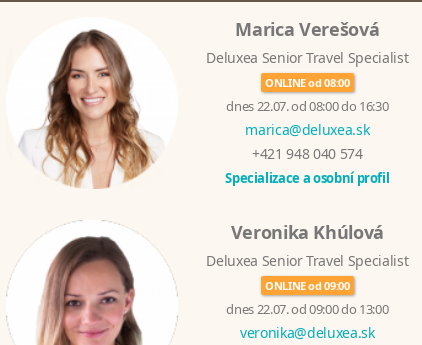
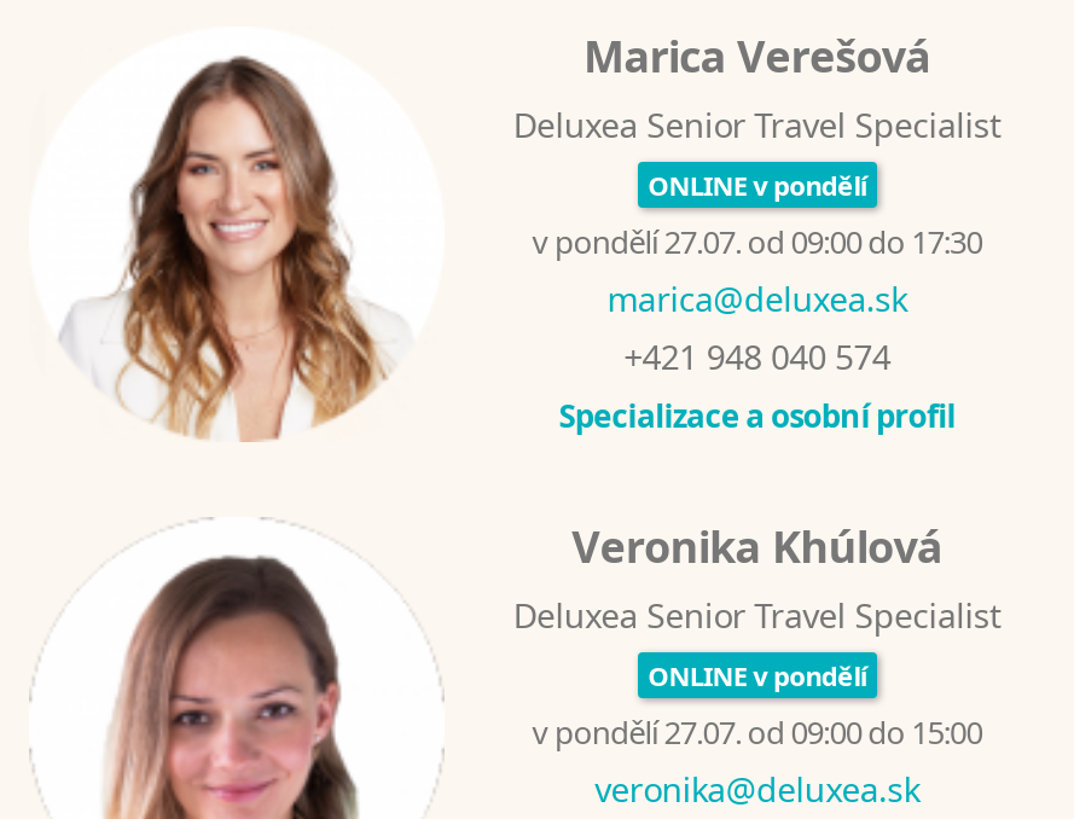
- ONLINE od 08:00
- dnes 22.07. od 08:00 do 16:30
+ ONLINE v pondělí
+ v pondělí 27.07. od 09:00 do 17:30

- ONLINE od 09:00
- dnes 22.07. od 09:00 do 13:00
+ ONLINE v pondělí
+ v pondělí 27.07. od 09:00 do 15:00
